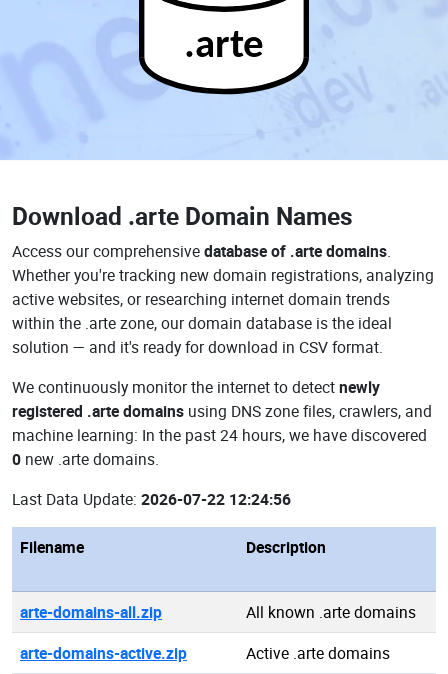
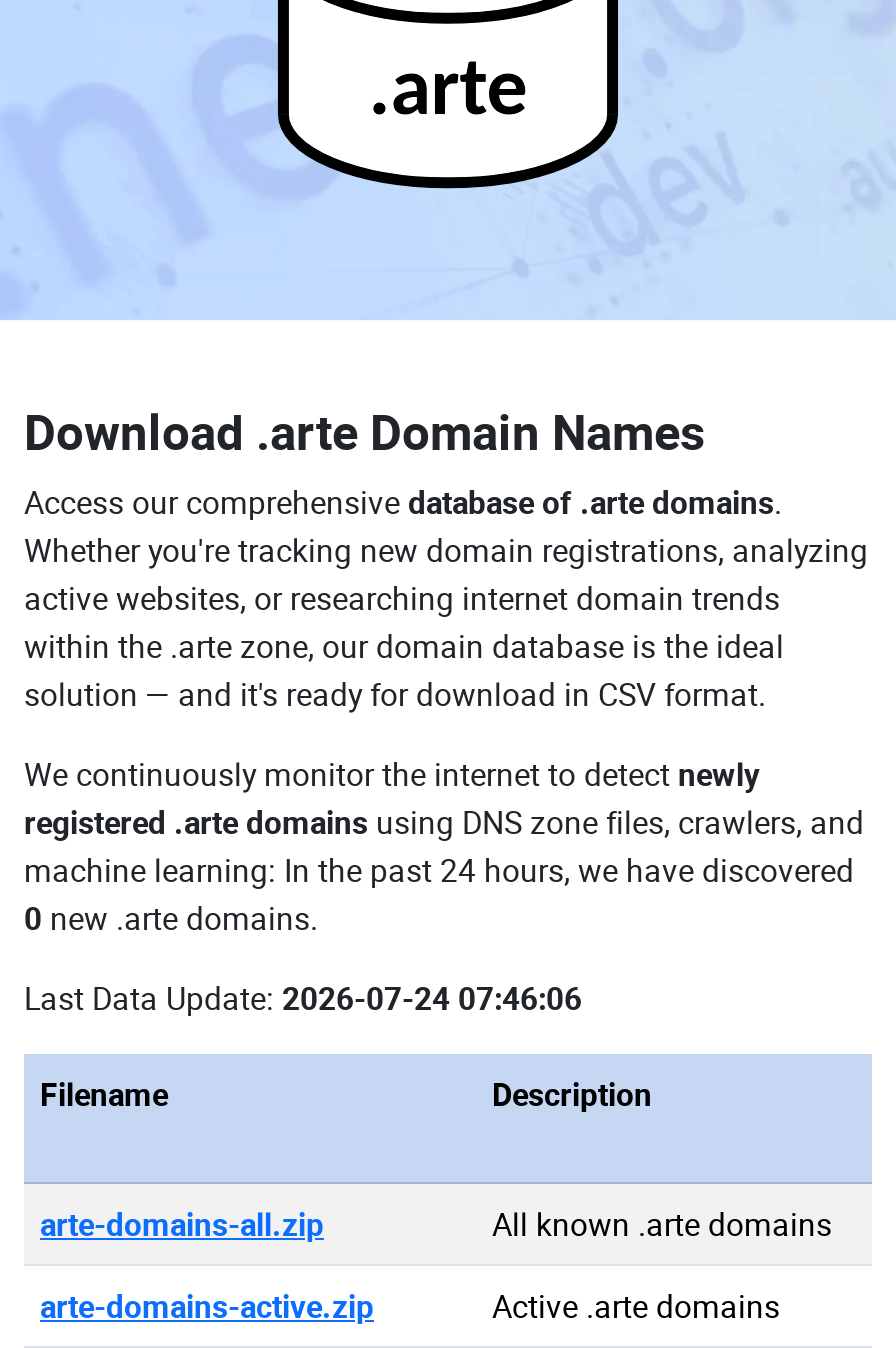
- Last Data Update: 2026-07-22 12:24:56
+ Last Data Update: 2026-07-24 07:46:06
